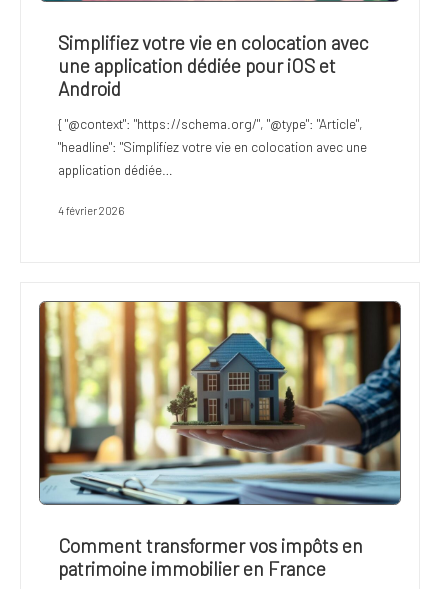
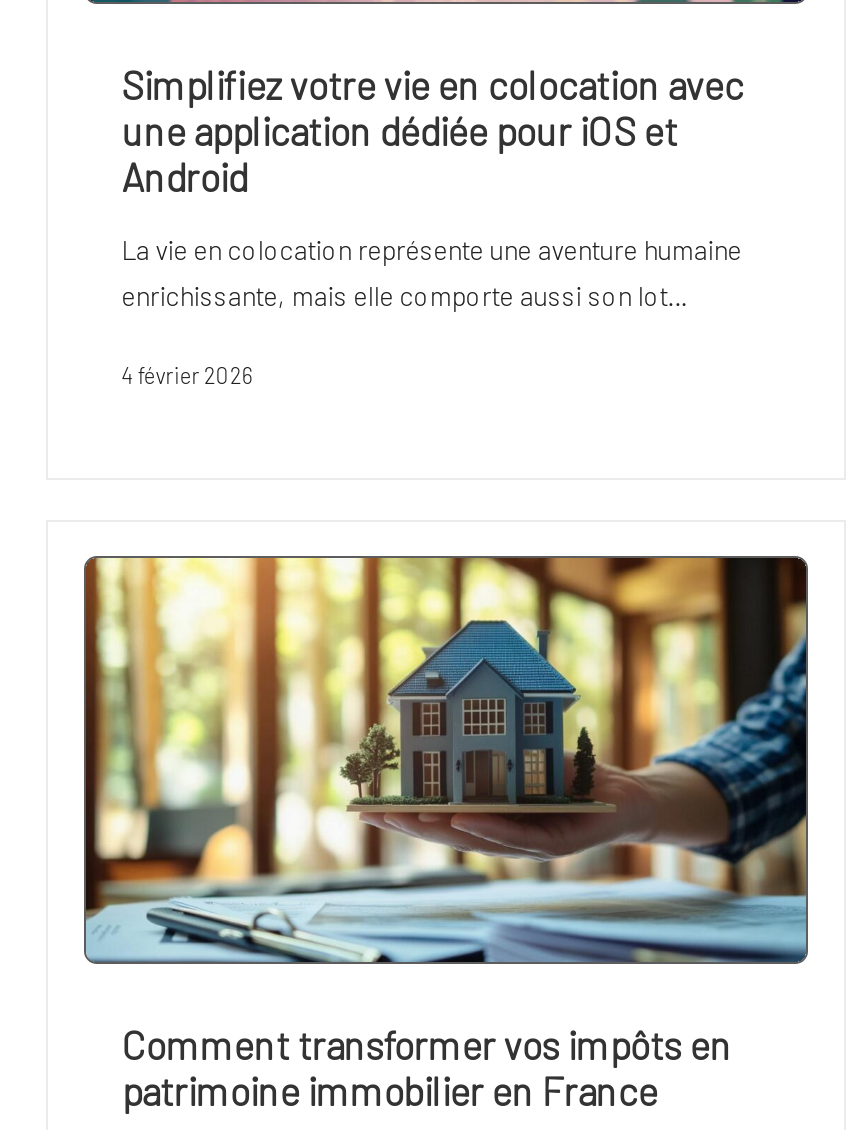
- { "@context": "https://schema.org/", "@type": "Article",
- "headline": "Simplifiez votre vie en colocation avec une
- application dédiée…
+ La vie en colocation représente une aventure humaine
+ enrichissante, mais elle comporte aussi son lot…
